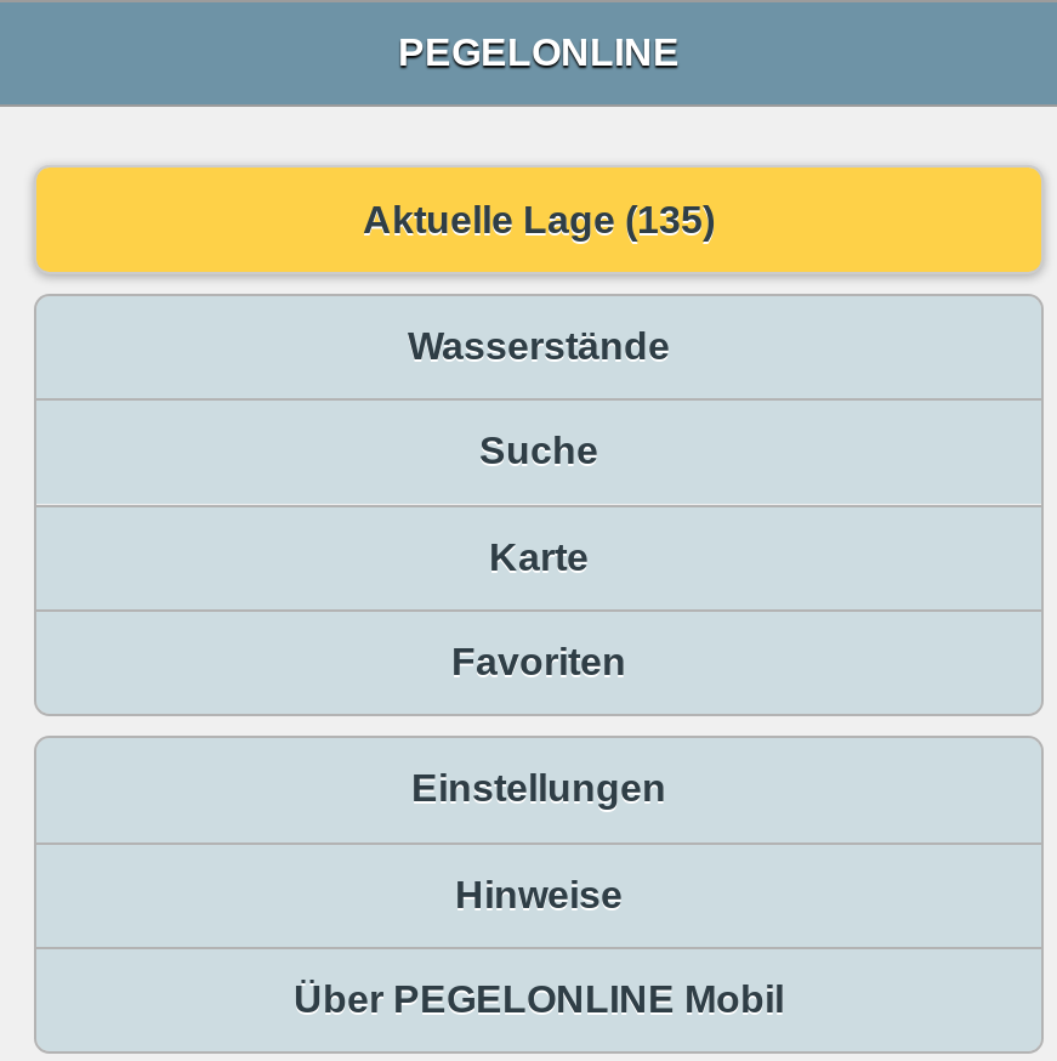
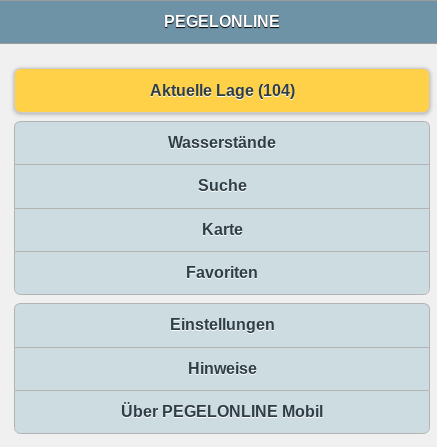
- Aktuelle Lage (135)
+ Aktuelle Lage (104)
